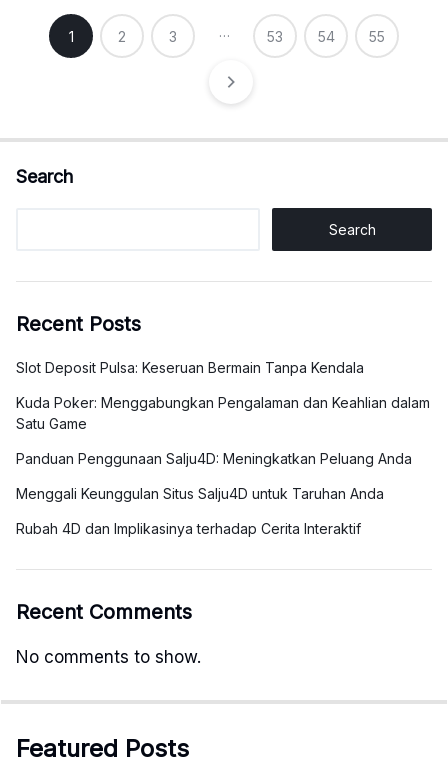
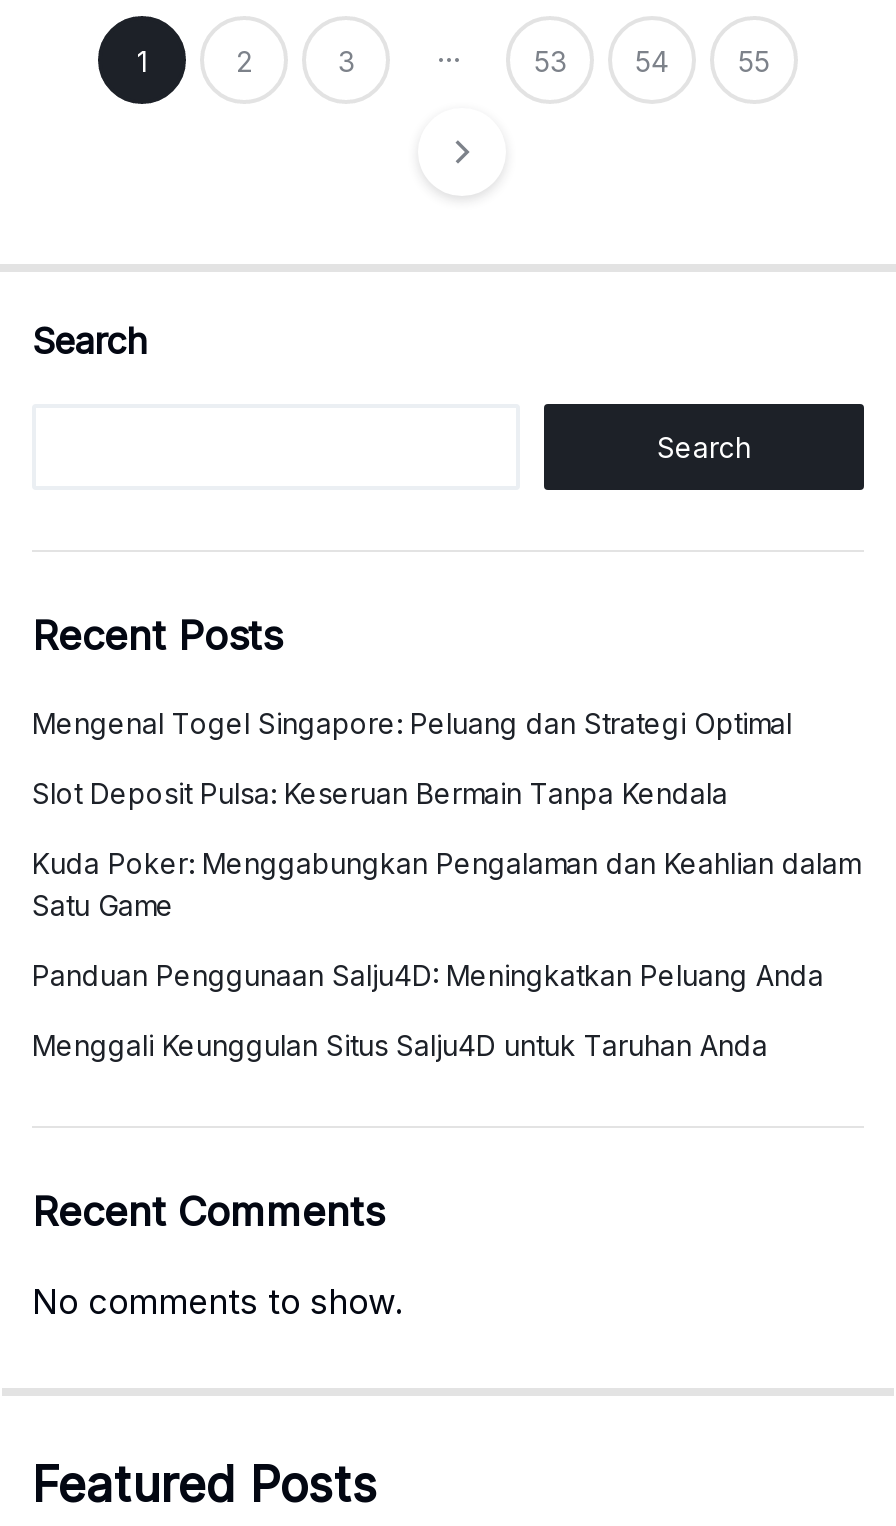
+ Mengenal Togel Singapore: Peluang dan Strategi Optimal

moved down: Slot Deposit Pulsa: Keseruan Bermain Tanpa Kendala | Kuda Poker: Menggabungkan Pengalaman dan Keahlian dalam | Satu Game | Panduan Penggunaan Salju4D: Meningkatkan Peluang Anda | Menggali Keunggulan Situs Salju4D untuk Taruhan Anda

- Rubah 4D dan Implikasinya terhadap Cerita Interaktif
